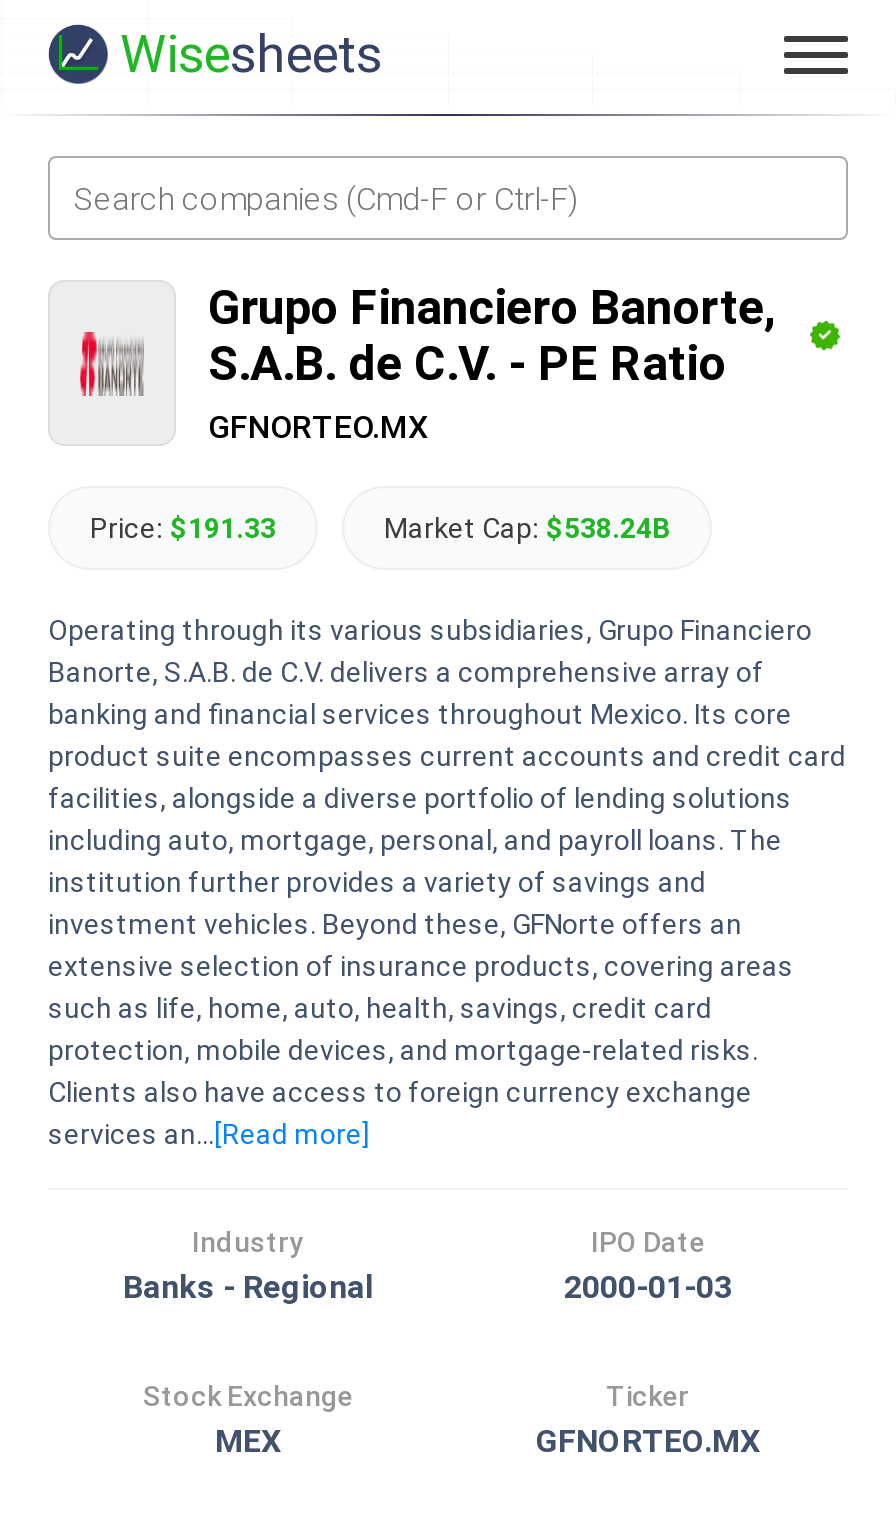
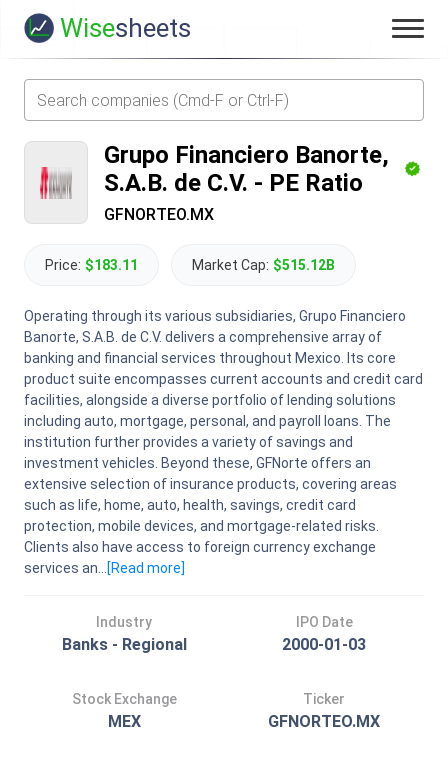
- Price: $191.33
+ Price: $183.11

- Market Cap: $538.24B
+ Market Cap: $515.12B
